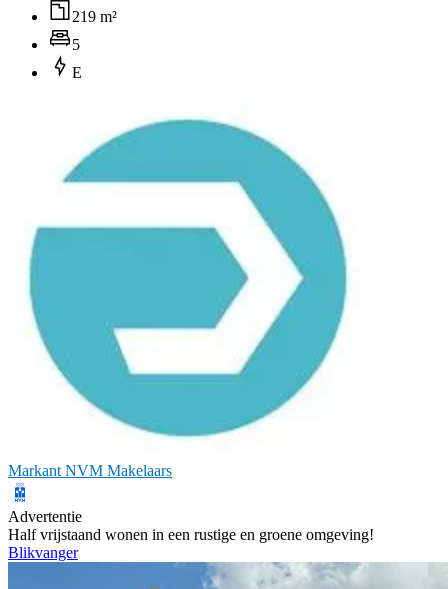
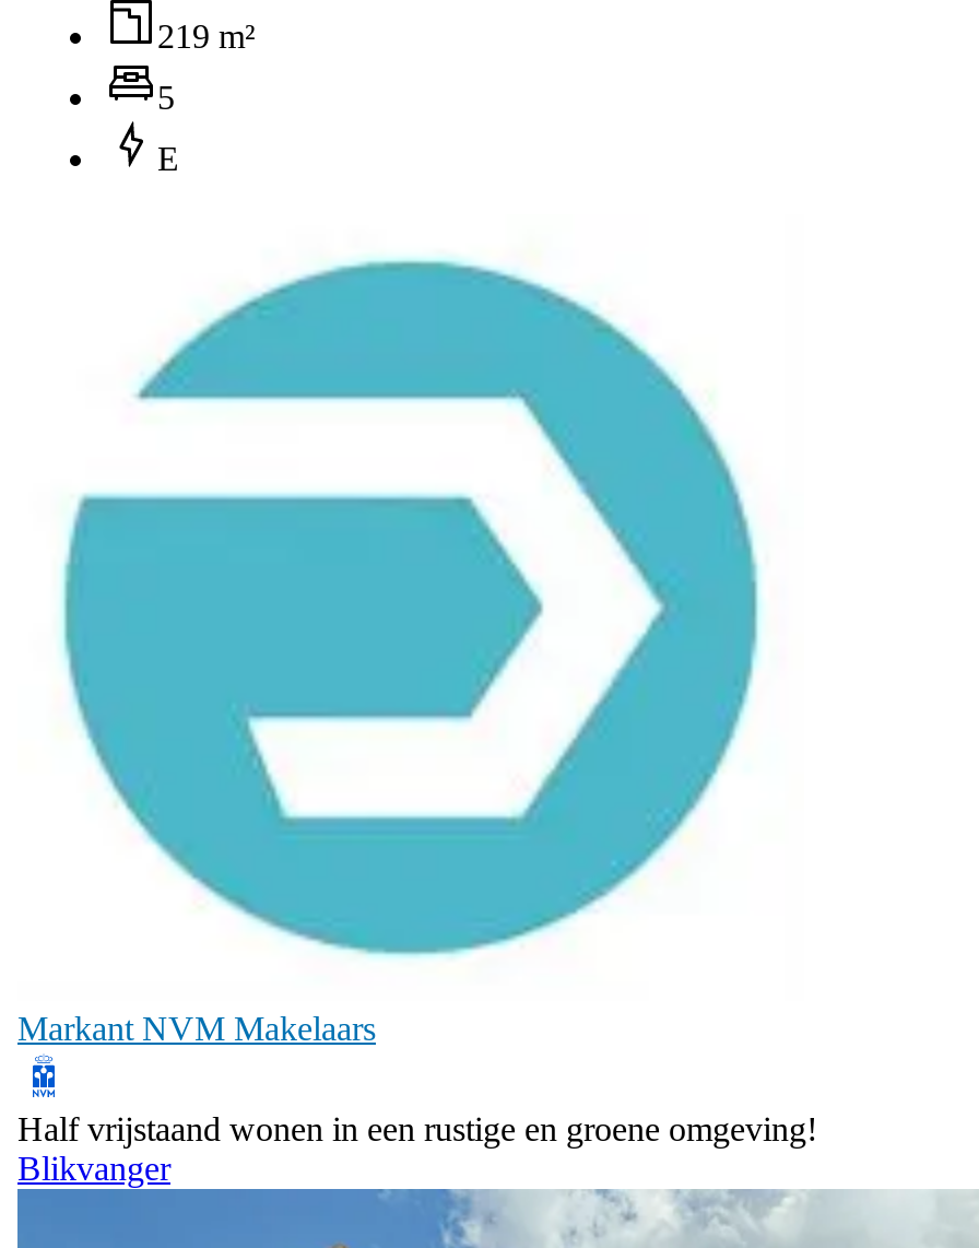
- Advertentie
